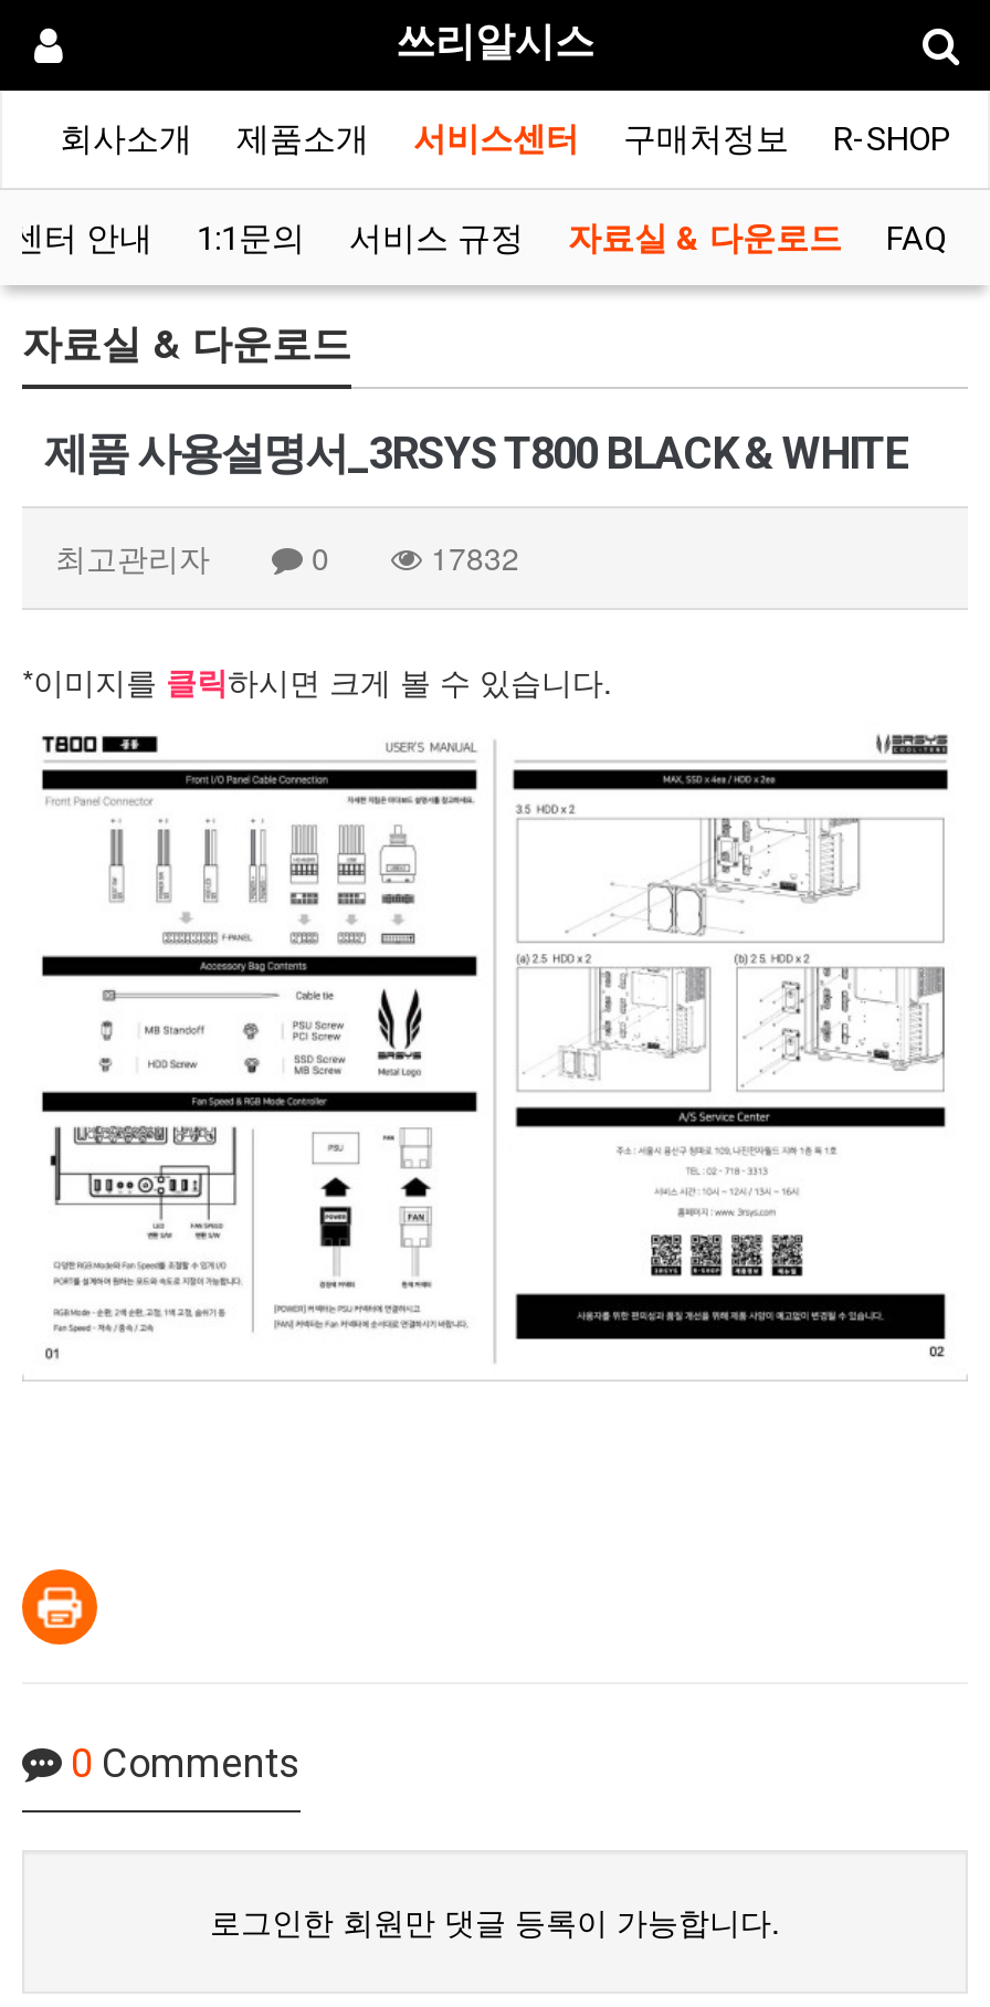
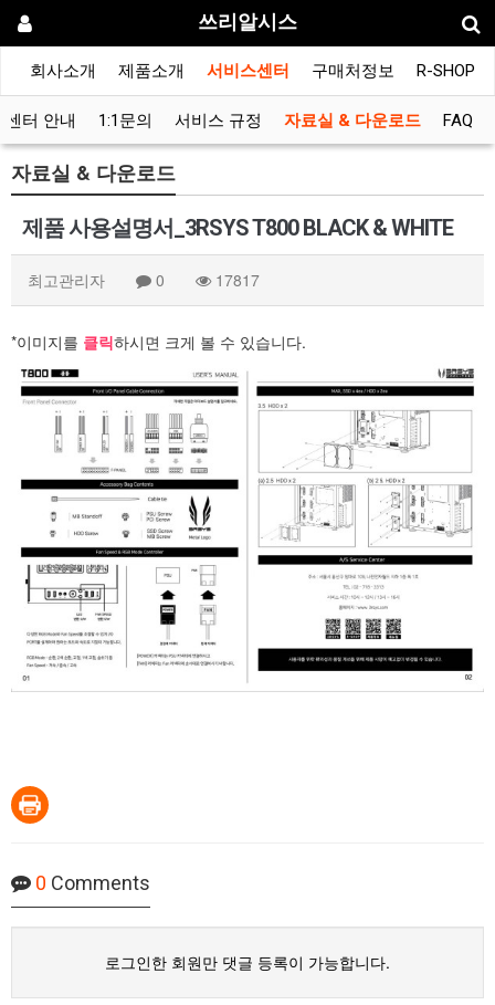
- 0 17832
+ 0 17817
